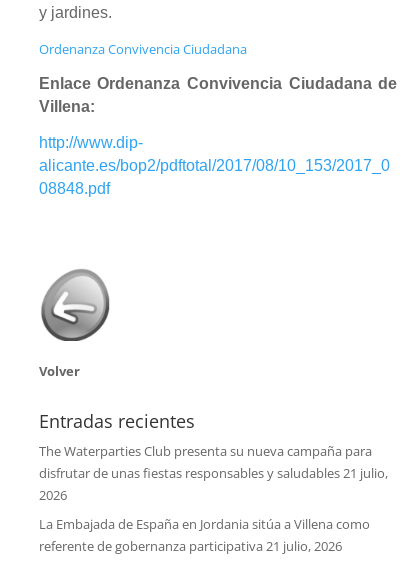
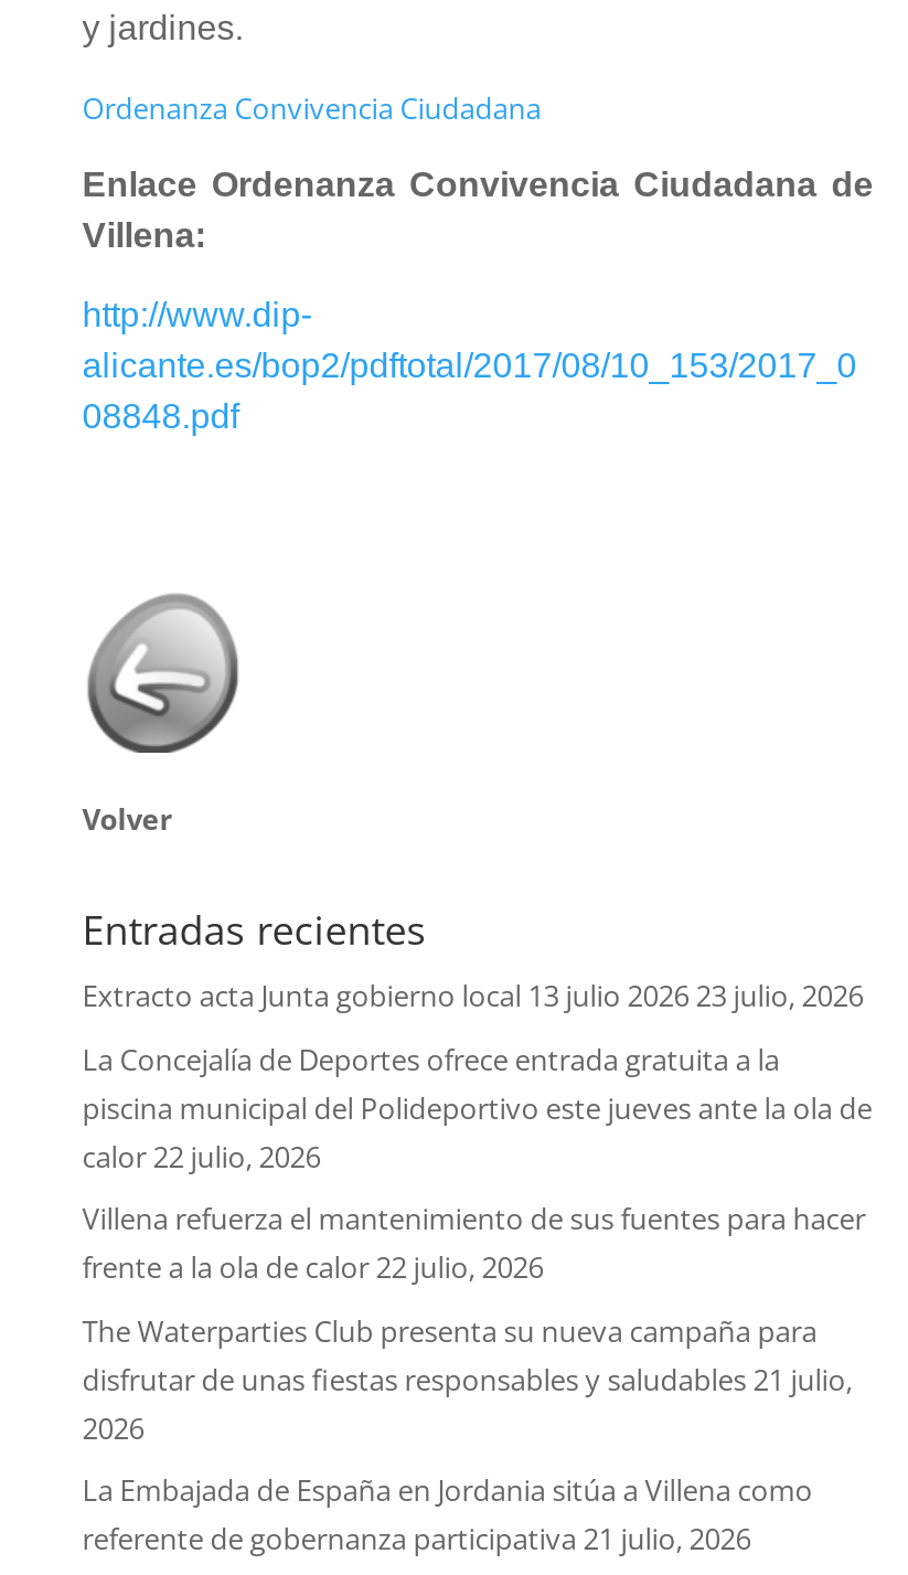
+ Extracto acta Junta gobierno local 13 julio 2026 23 julio, 2026
+ La Concejalía de Deportes ofrece entrada gratuita a la
+ piscina municipal del Polideportivo este jueves ante la ola de
+ calor 22 julio, 2026
+ Villena refuerza el mantenimiento de sus fuentes para hacer
+ frente a la ola de calor 22 julio, 2026
